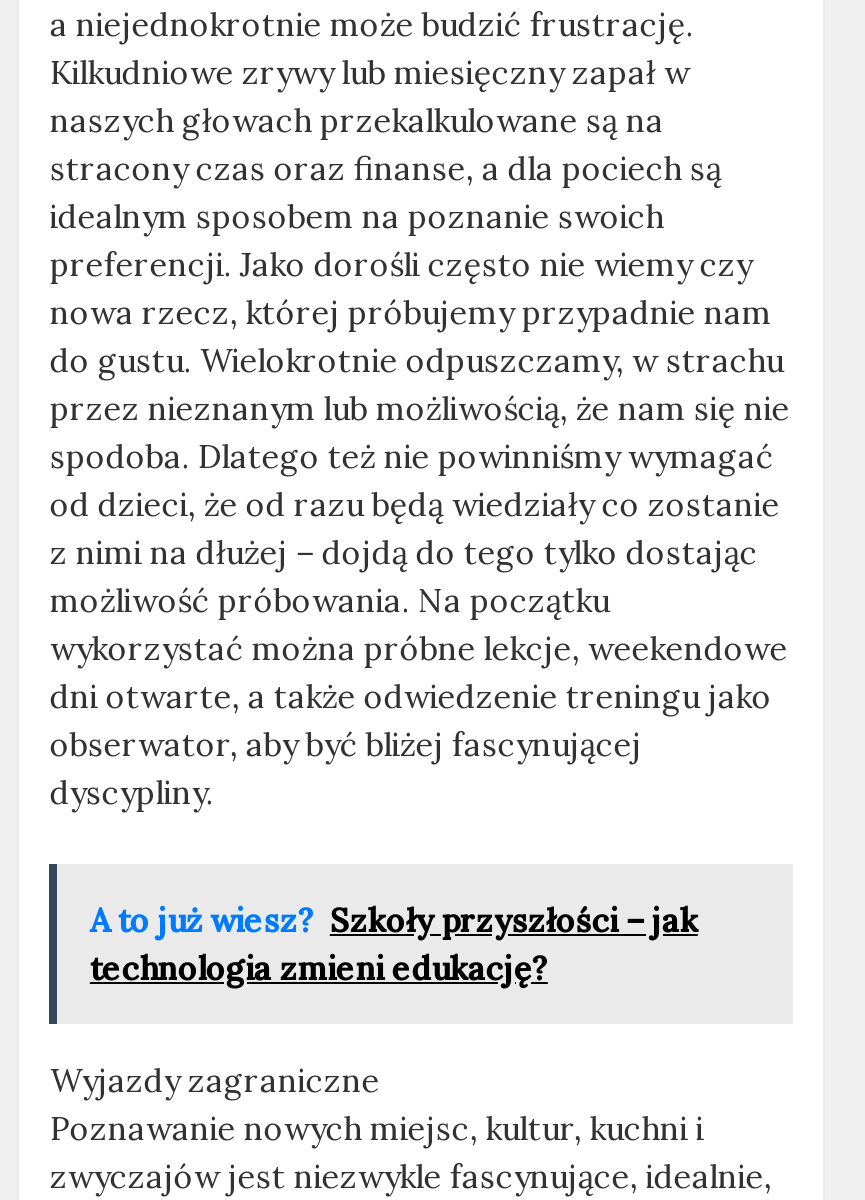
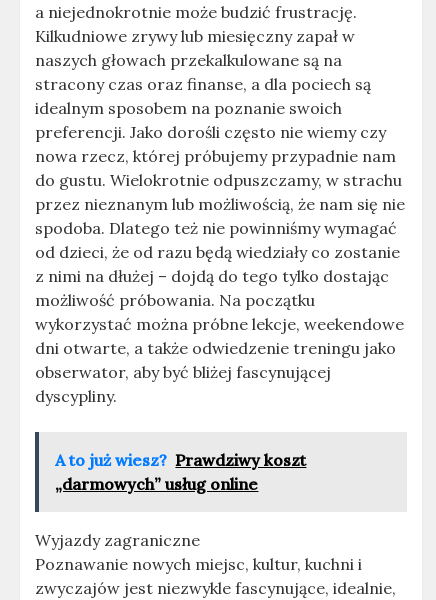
- A to już wiesz? Szkoły przyszłości – jak
- technologia zmieni edukację?
+ A to już wiesz? Prawdziwy koszt
+ „darmowych” usług online
